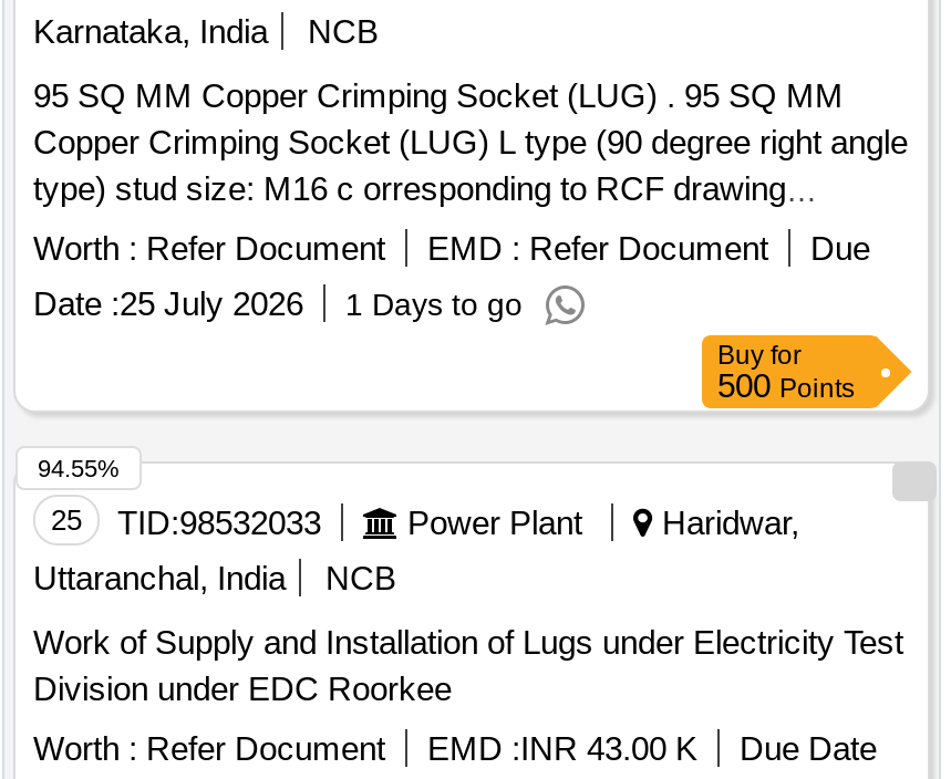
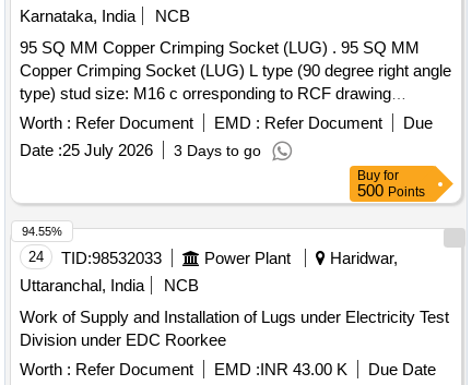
- Date : 25 July 2026 1 Days to go
+ Date : 25 July 2026 3 Days to go

- 25 TID:98532033
+ 24 TID:98532033
